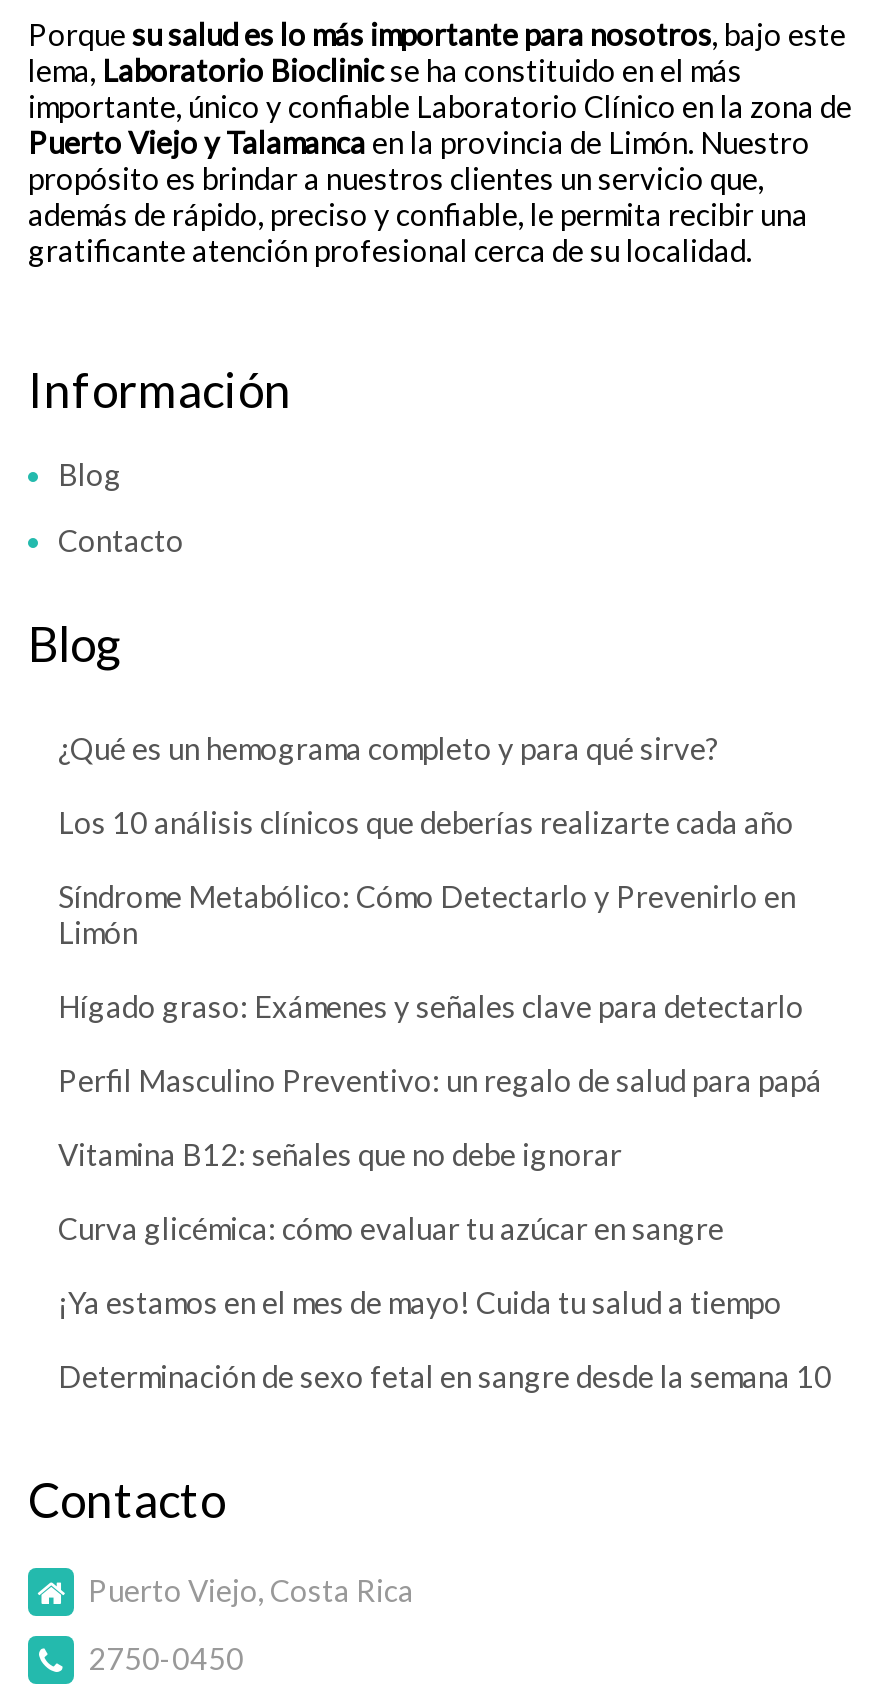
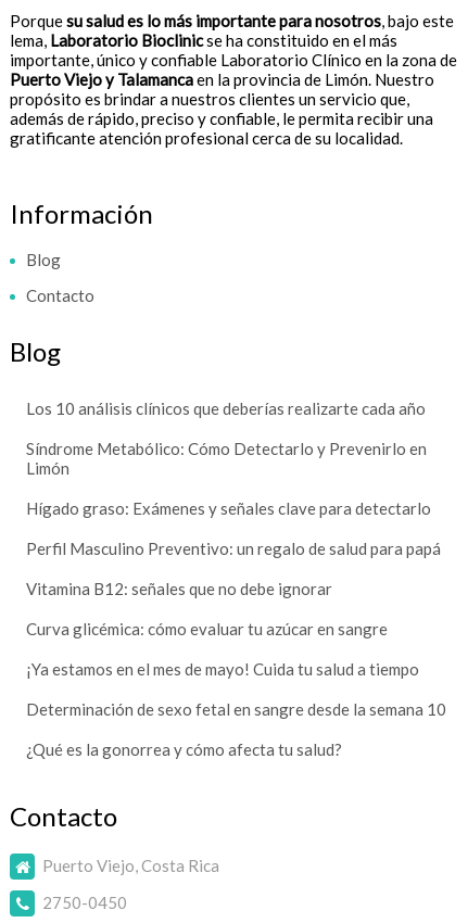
- ¿Qué es un hemograma completo y para qué sirve?

moved up: Los 10 análisis clínicos que deberías realizarte cada año | Síndrome Metabólico: Cómo Detectarlo y Prevenirlo en | Limón | ... | ¡Ya estamos en el mes de mayo! Cuida tu salud a tiempo | Determinación de sexo fetal en sangre desde la semana 10

+ ¿Qué es la gonorrea y cómo afecta tu salud?
